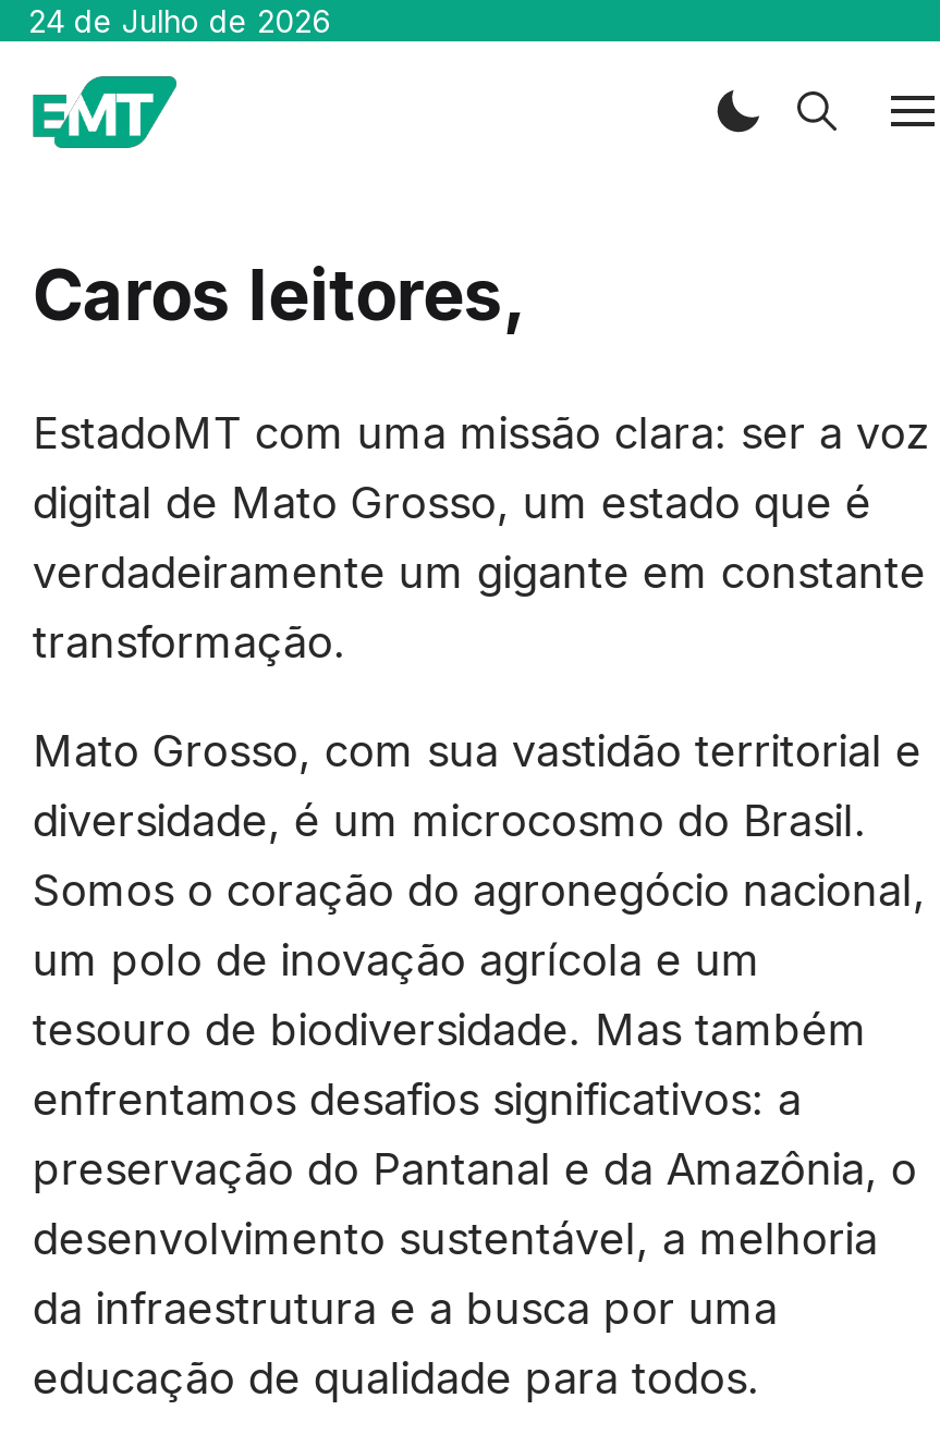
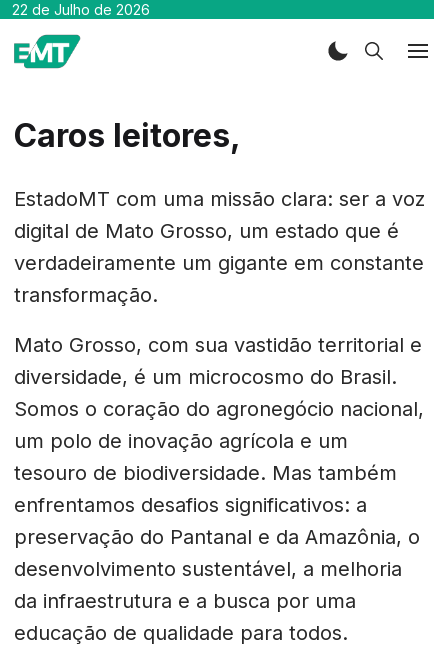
- 24 de Julho de 2026
+ 22 de Julho de 2026
